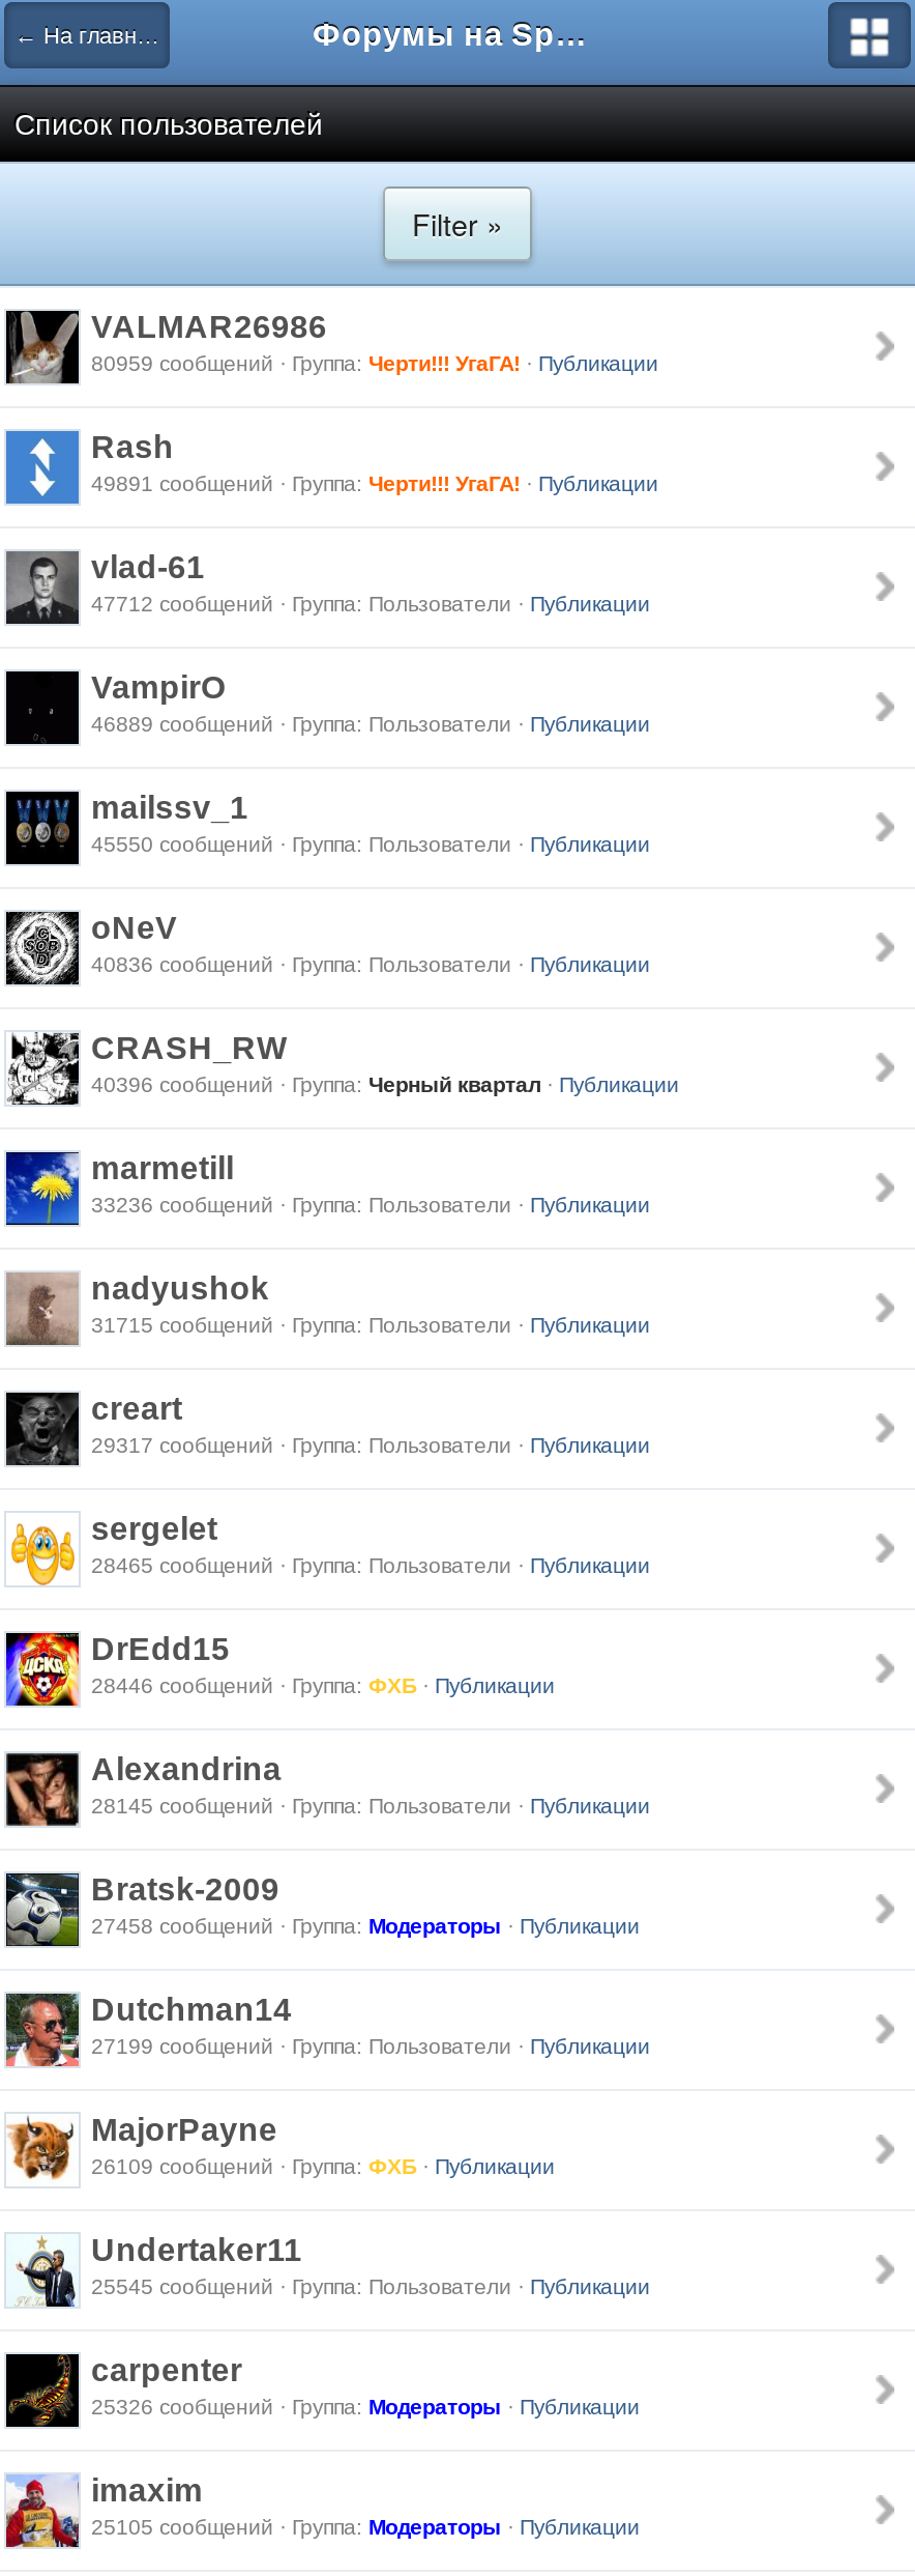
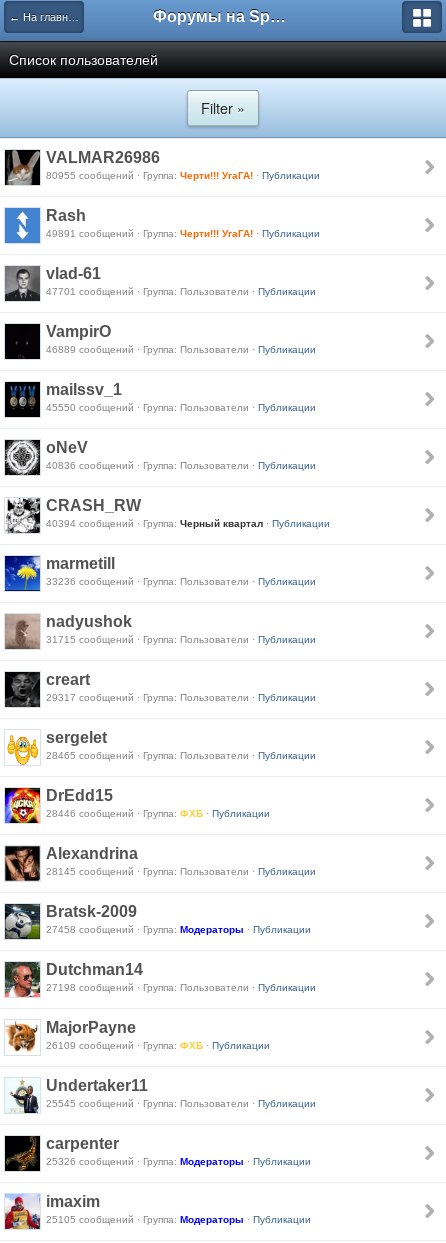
- 80959 сообщений · Группа: Черти!!! УгаГА! · Публикации
+ 80955 сообщений · Группа: Черти!!! УгаГА! · Публикации

- 47712 сообщений · Группа: Пользователи · Публикации
+ 47701 сообщений · Группа: Пользователи · Публикации

- 40396 сообщений · Группа: Черный квартал · Публикации
+ 40394 сообщений · Группа: Черный квартал · Публикации

- 27199 сообщений · Группа: Пользователи · Публикации
+ 27198 сообщений · Группа: Пользователи · Публикации
